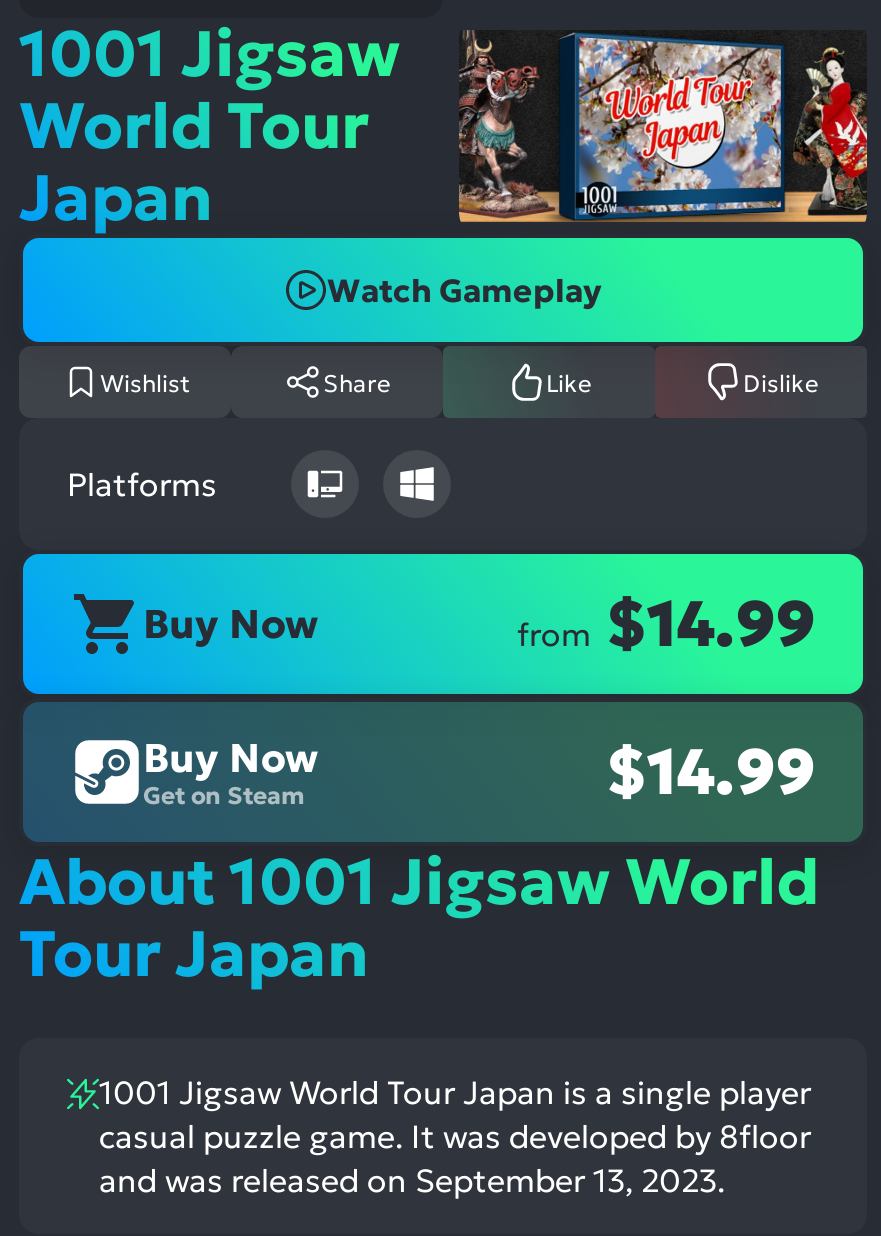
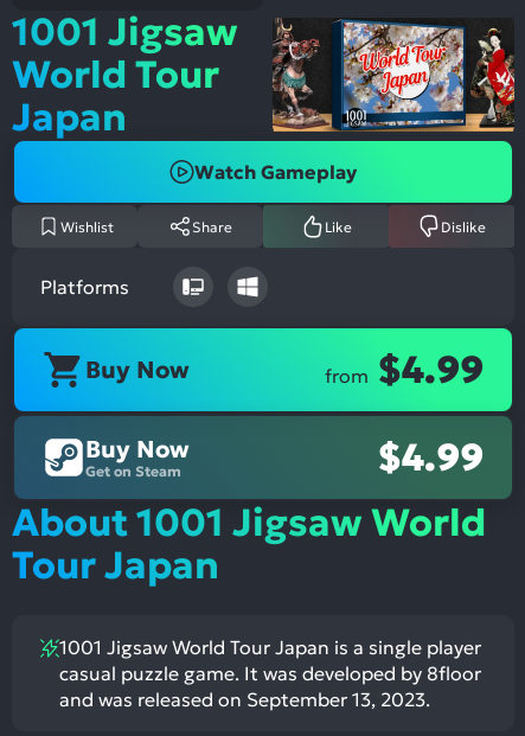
- from $14.99
+ from $4.99

- $14.99
+ $4.99
